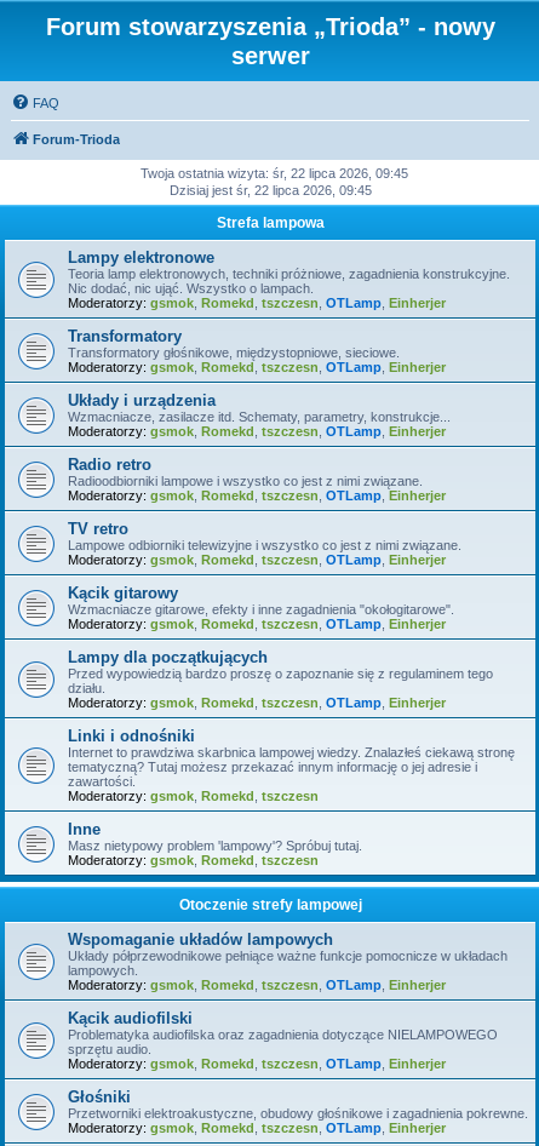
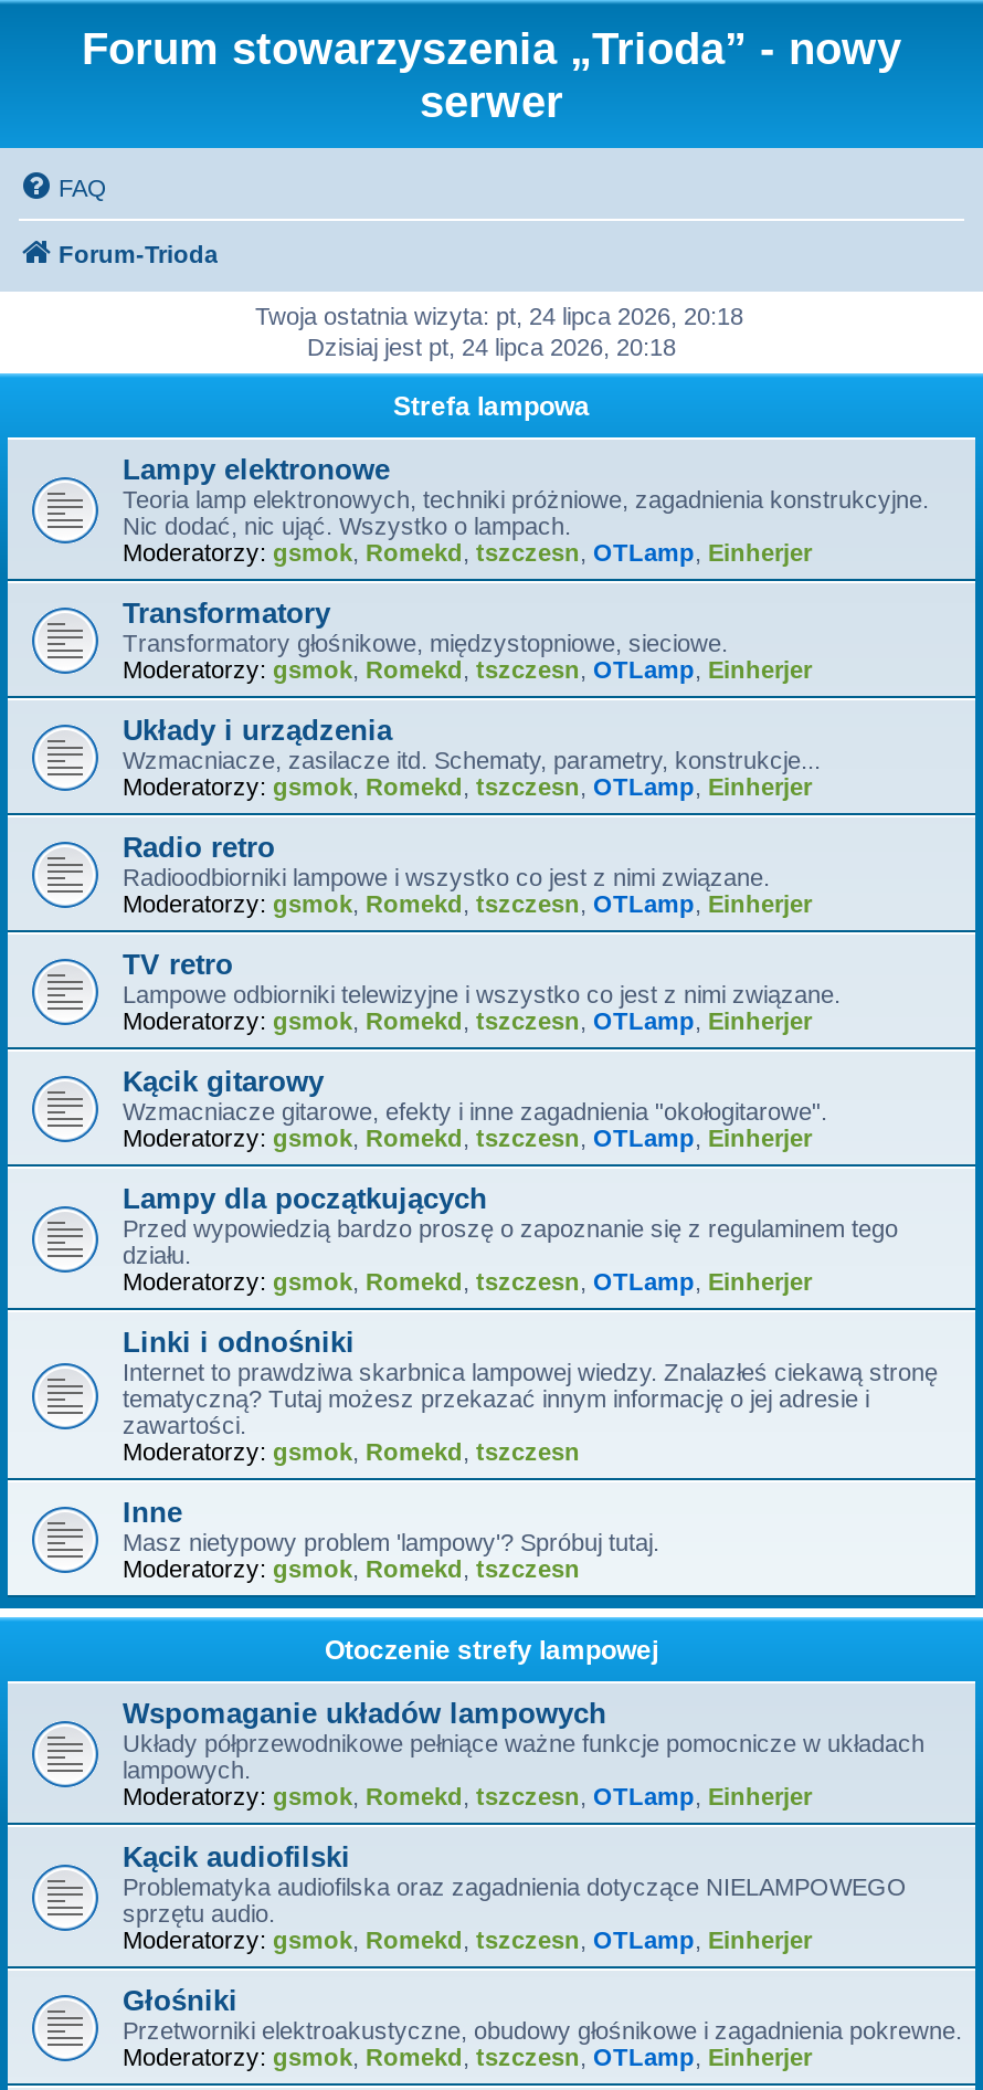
- Twoja ostatnia wizyta: śr, 22 lipca 2026, 09:45
+ Twoja ostatnia wizyta: pt, 24 lipca 2026, 20:18

- Dzisiaj jest śr, 22 lipca 2026, 09:45
+ Dzisiaj jest pt, 24 lipca 2026, 20:18
